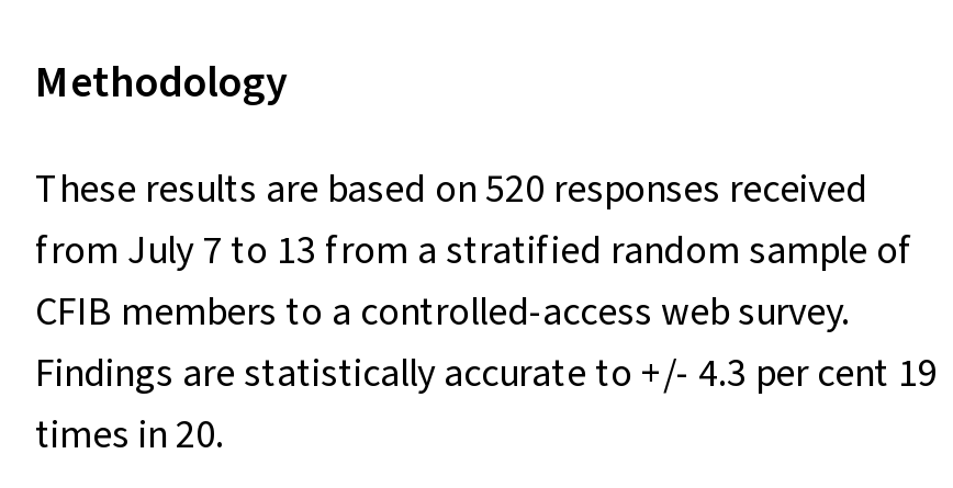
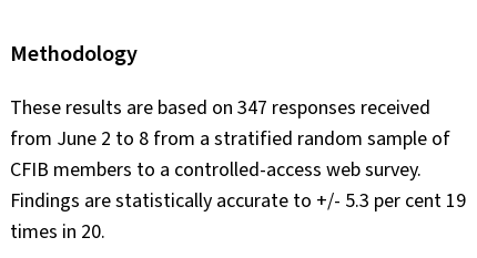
- These results are based on 520 responses received
+ These results are based on 347 responses received

- from July 7 to 13 from a stratified random sample of
+ from June 2 to 8 from a stratified random sample of

- Findings are statistically accurate to +/- 4.3 per cent 19
+ Findings are statistically accurate to +/- 5.3 per cent 19
